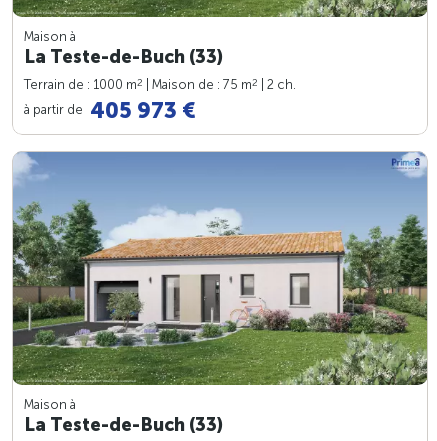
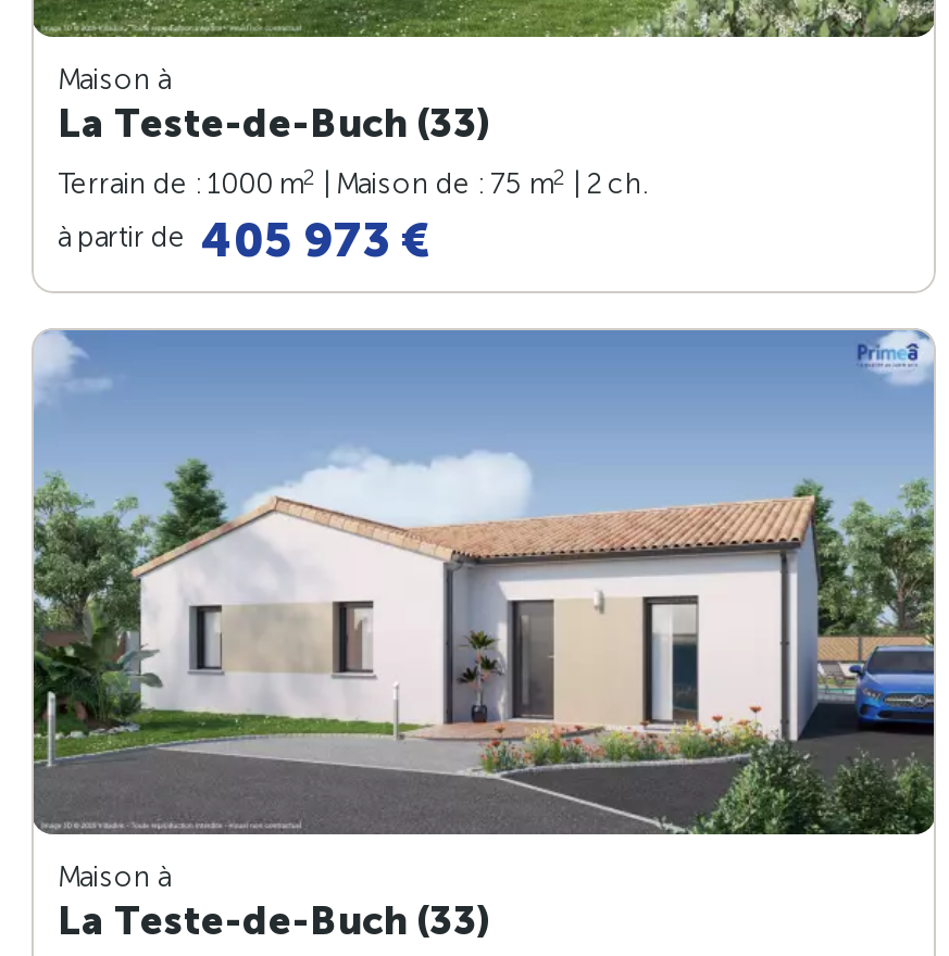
- [image]
+ [image]
